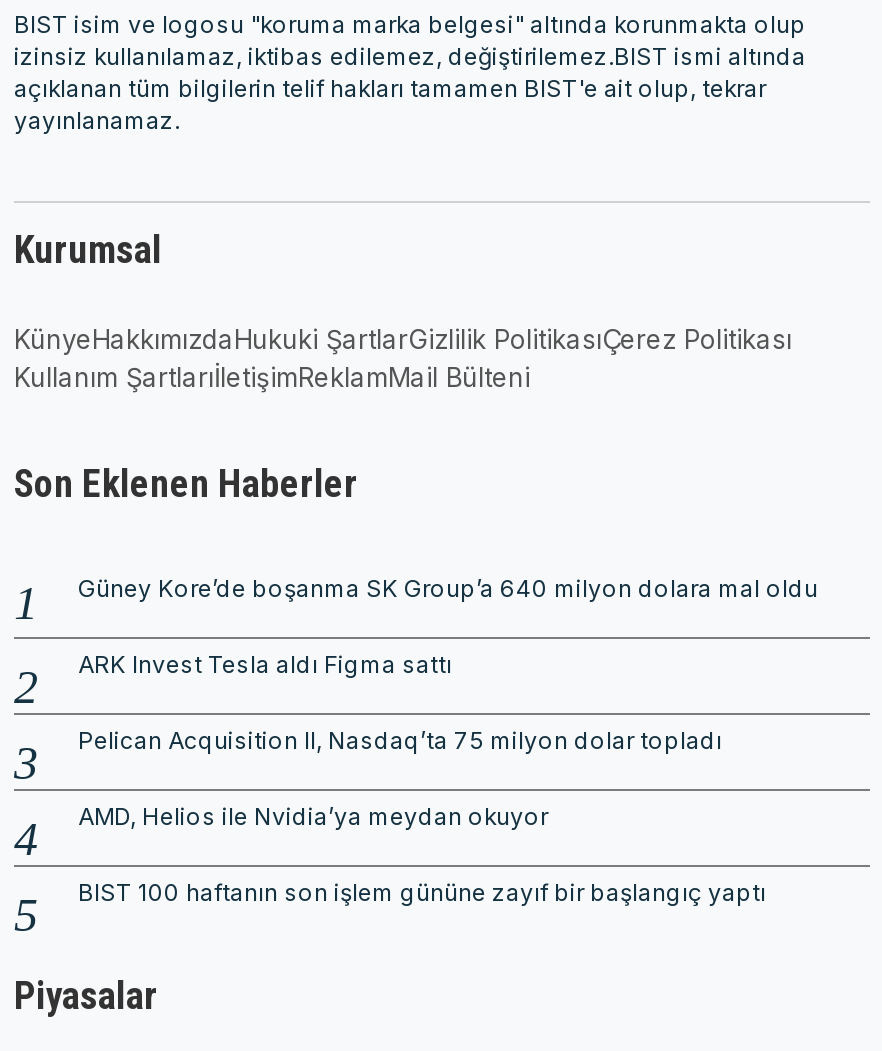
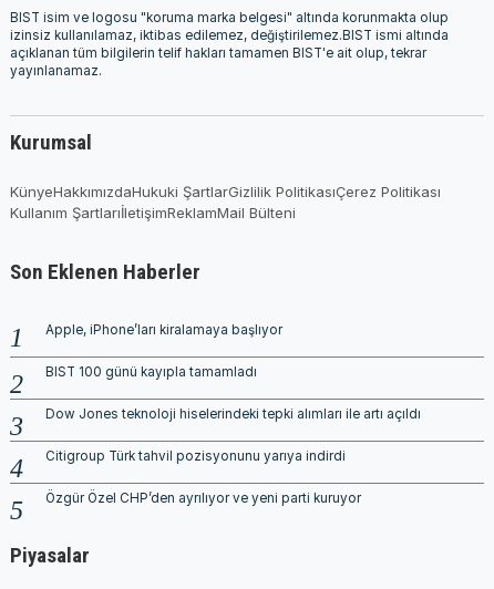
- Güney Kore’de boşanma SK Group’a 640 milyon dolara mal oldu
+ Apple, iPhone’ları kiralamaya başlıyor

- ARK Invest Tesla aldı Figma sattı
+ BIST 100 günü kayıpla tamamladı

- Pelican Acquisition II, Nasdaq’ta 75 milyon dolar topladı
+ Dow Jones teknoloji hiselerindeki tepki alımları ile artı açıldı

- AMD, Helios ile Nvidia’ya meydan okuyor
+ Citigroup Türk tahvil pozisyonunu yarıya indirdi

- BIST 100 haftanın son işlem gününe zayıf bir başlangıç yaptı
+ Özgür Özel CHP’den ayrılıyor ve yeni parti kuruyor
